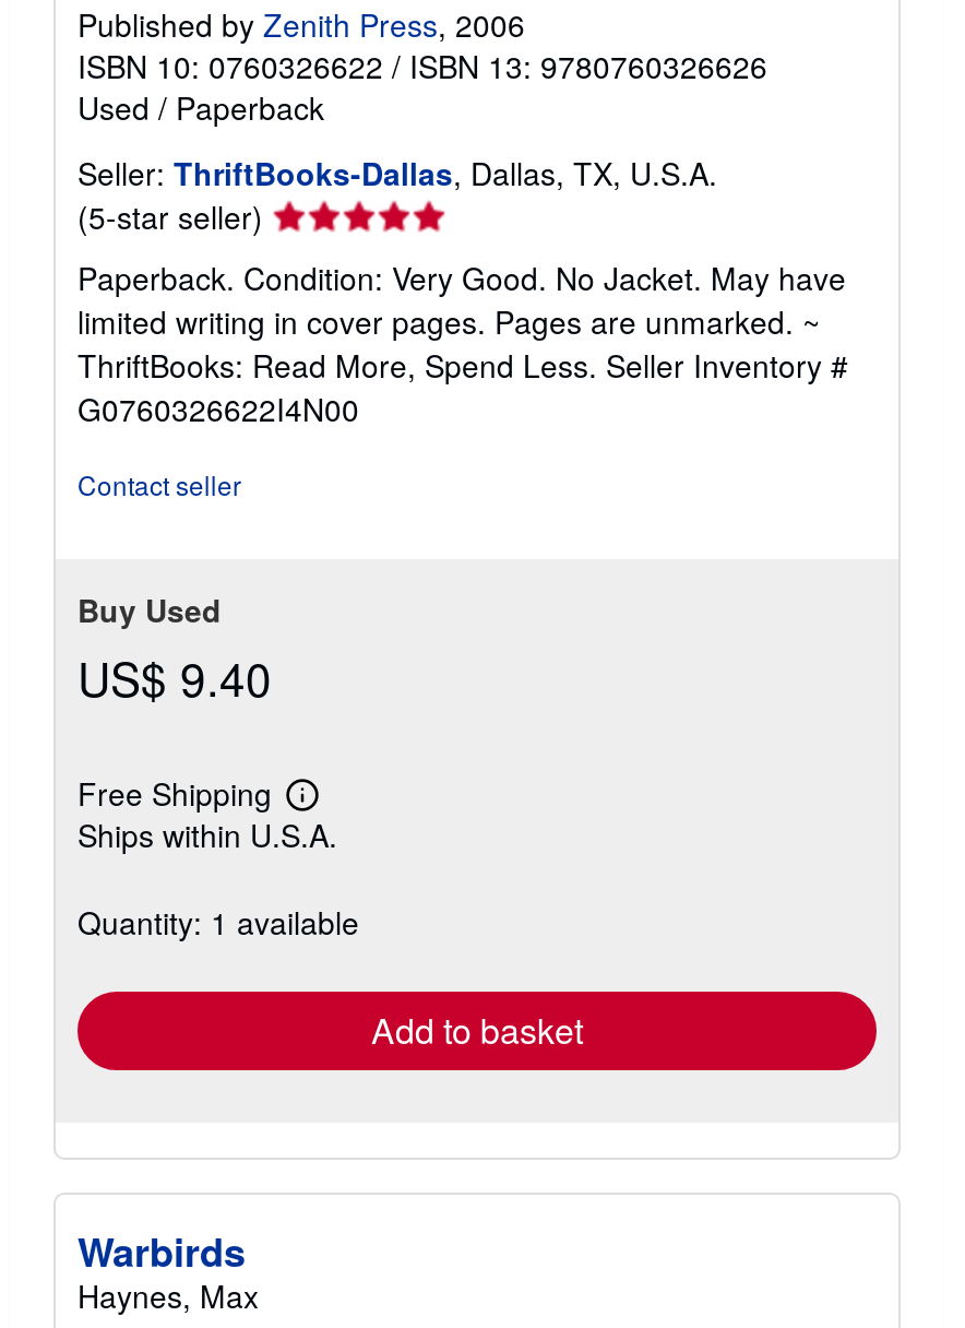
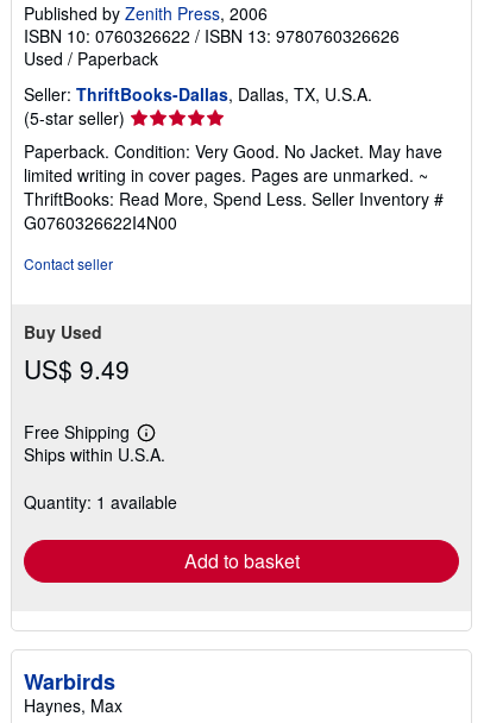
- US$ 9.40
+ US$ 9.49
